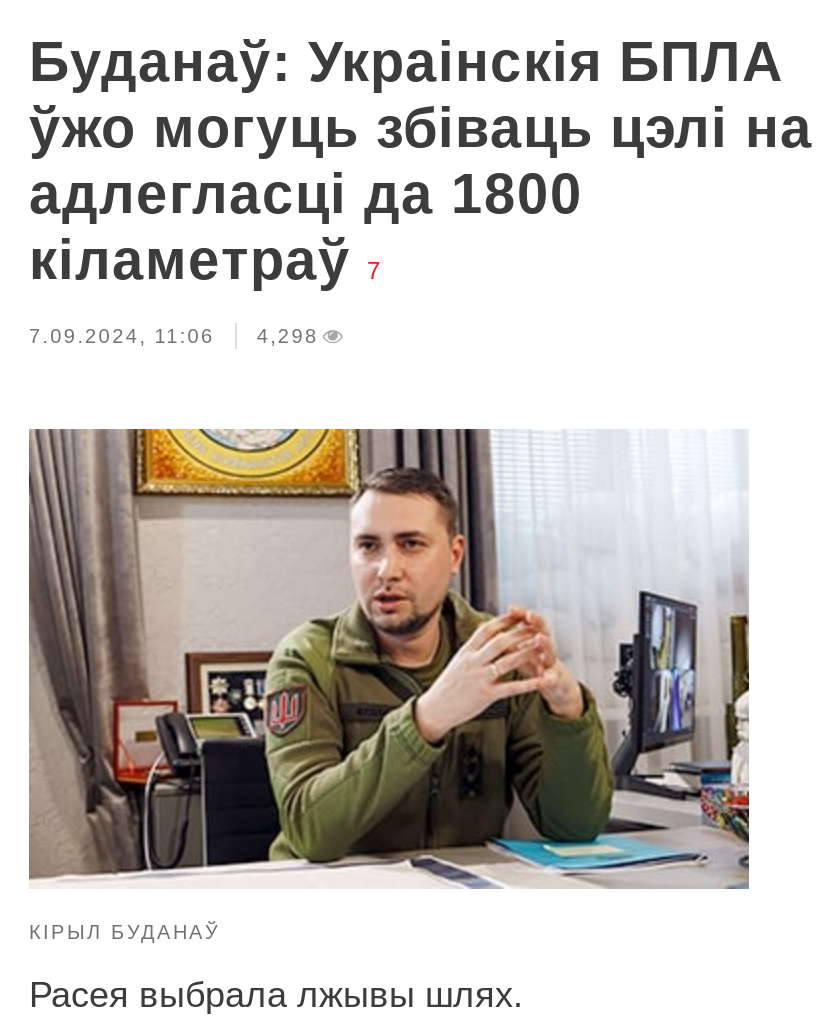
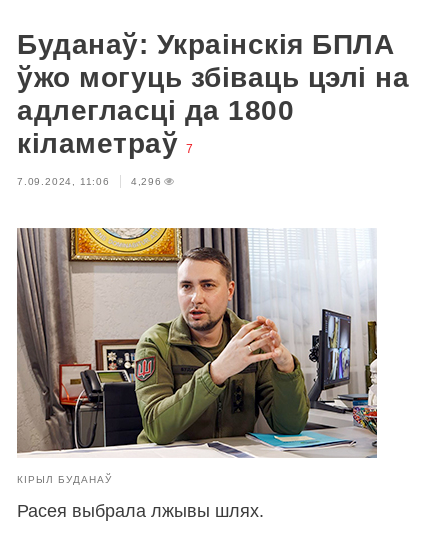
- 7.09.2024, 11:06 4,298
+ 7.09.2024, 11:06 4,296
